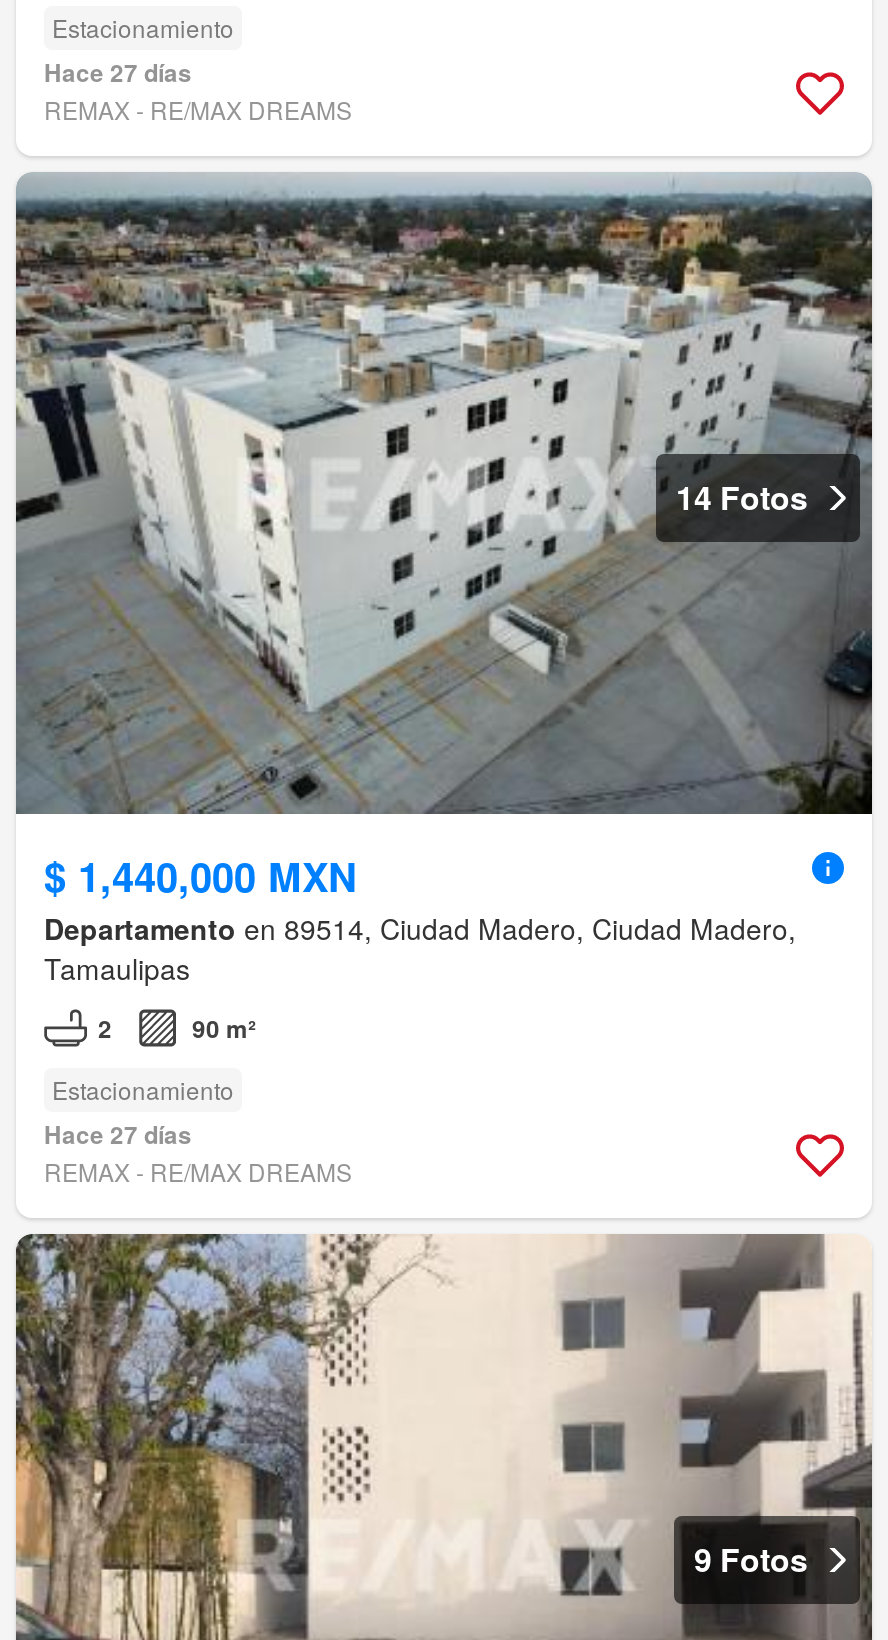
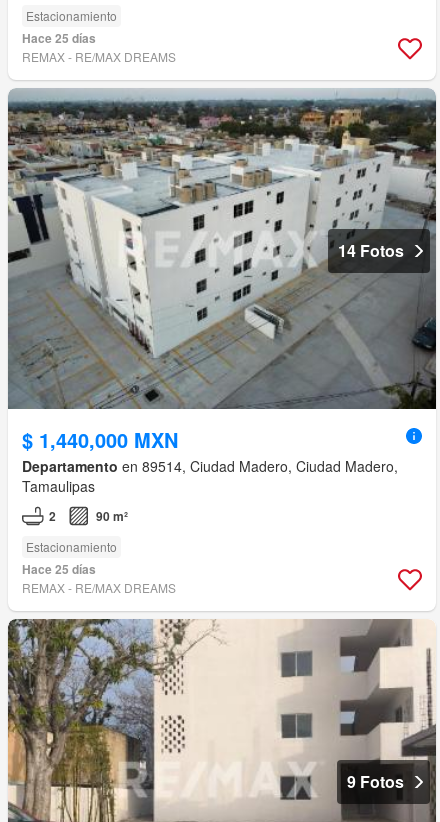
- Hace 27 días
+ Hace 25 días

- Hace 27 días
+ Hace 25 días
